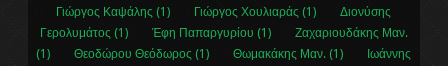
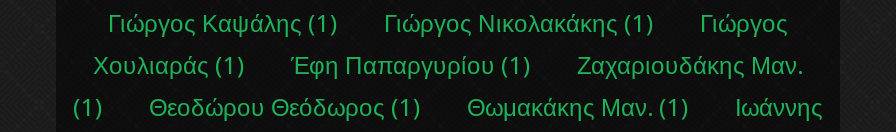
- Γιώργος Χουλιαράς (1)
- Διονύσης
+ Γιώργος Νικολακάκης (1)
+ Γιώργος

- Γερολυμάτος (1) Έφη Παπαργυρίου (1) Ζαχαριουδάκης Μαν.
+ Χουλιαράς (1) Έφη Παπαργυρίου (1) Ζαχαριουδάκης Μαν.
